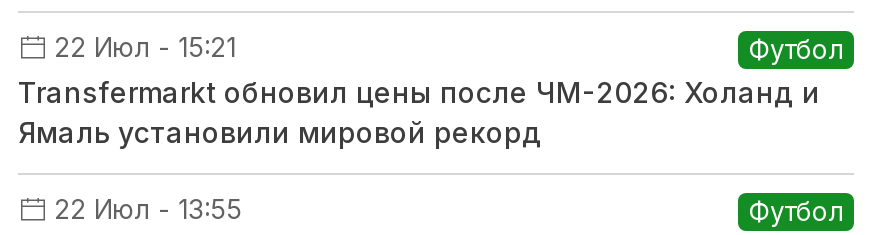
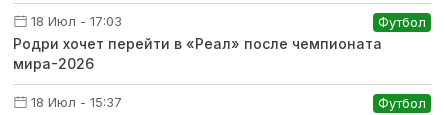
- 22 Июл - 15:21
+ 18 Июл - 17:03

- Transfermarkt обновил цены после ЧМ-2026: Холанд и
- Ямаль установили мировой рекорд
+ Родри хочет перейти в «Реал» после чемпионата
+ мира-2026

- 22 Июл - 13:55
+ 18 Июл - 15:37
